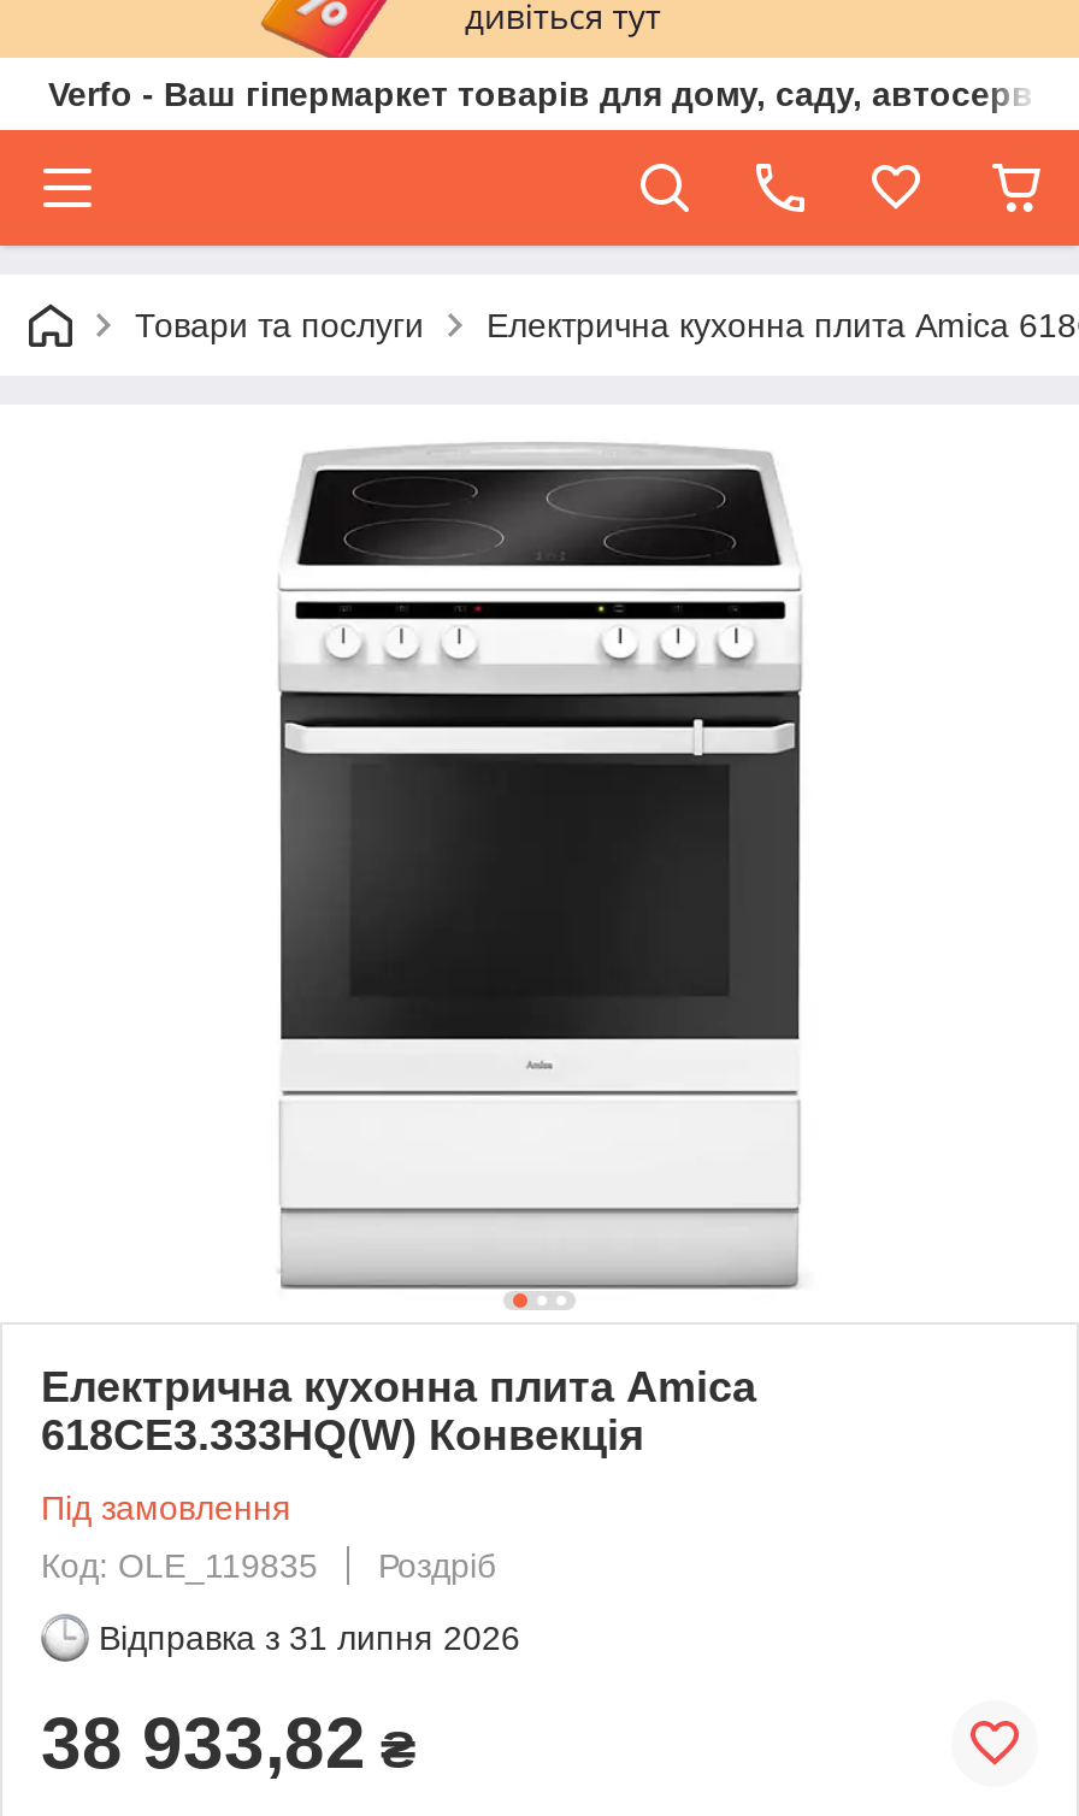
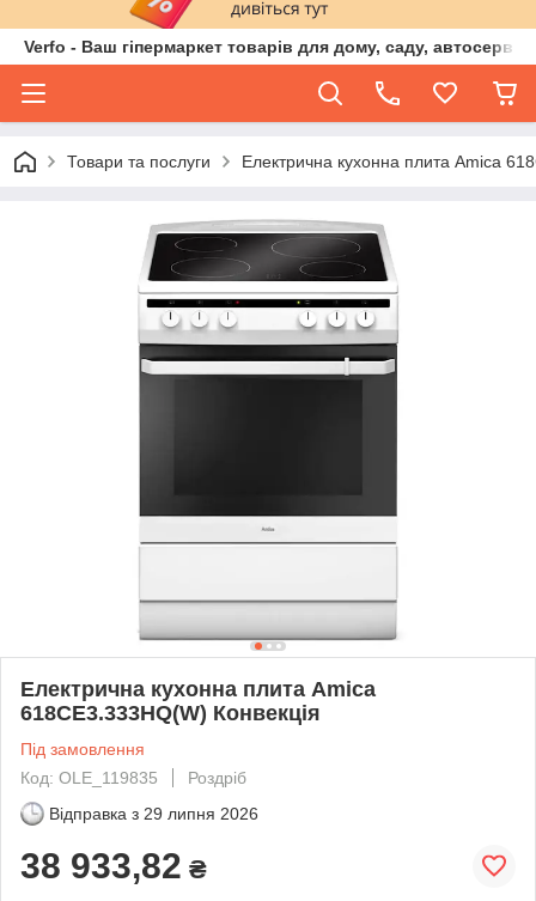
- Відправка з 31 липня 2026
+ Відправка з 29 липня 2026
